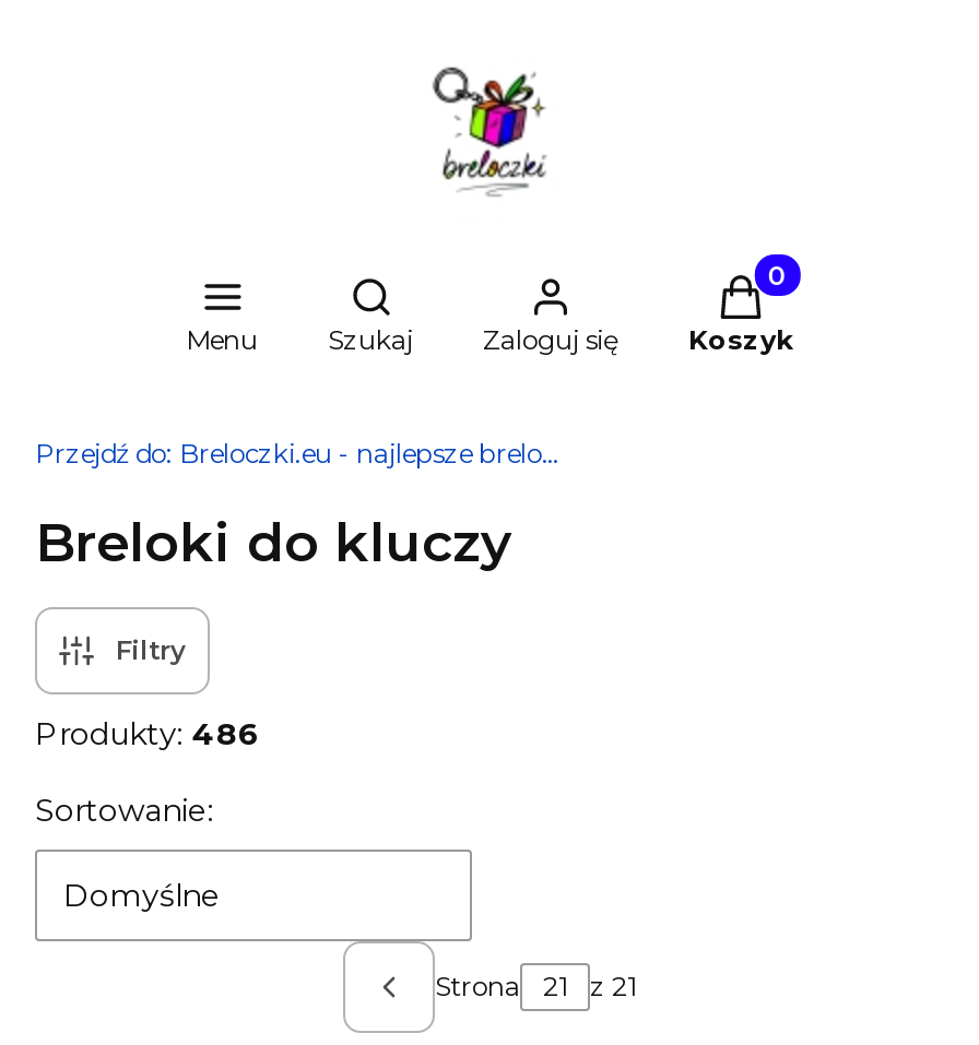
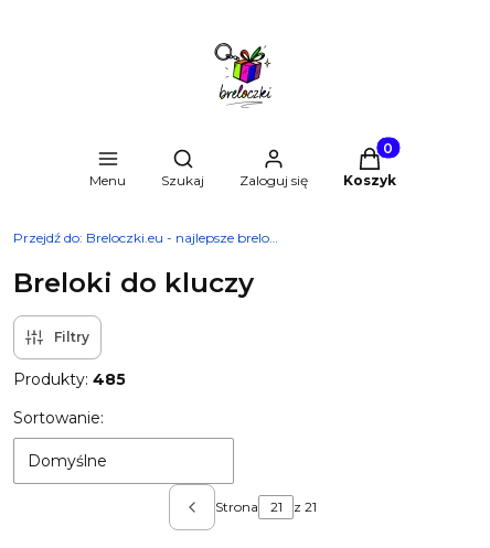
- Produkty: 486
+ Produkty: 485
